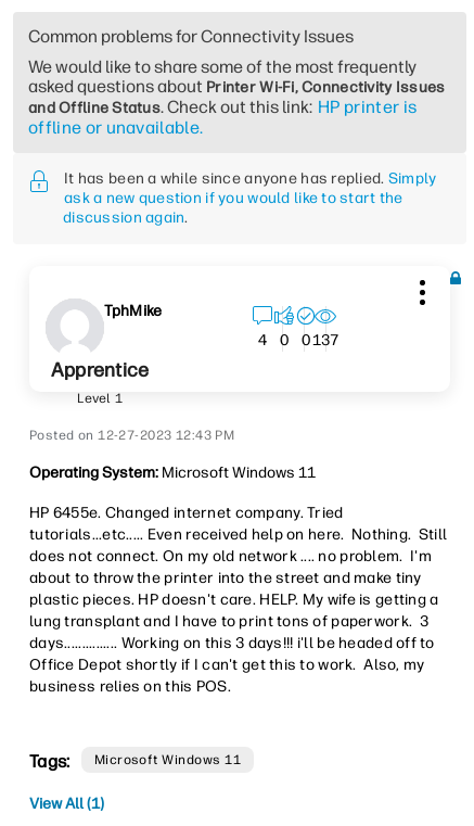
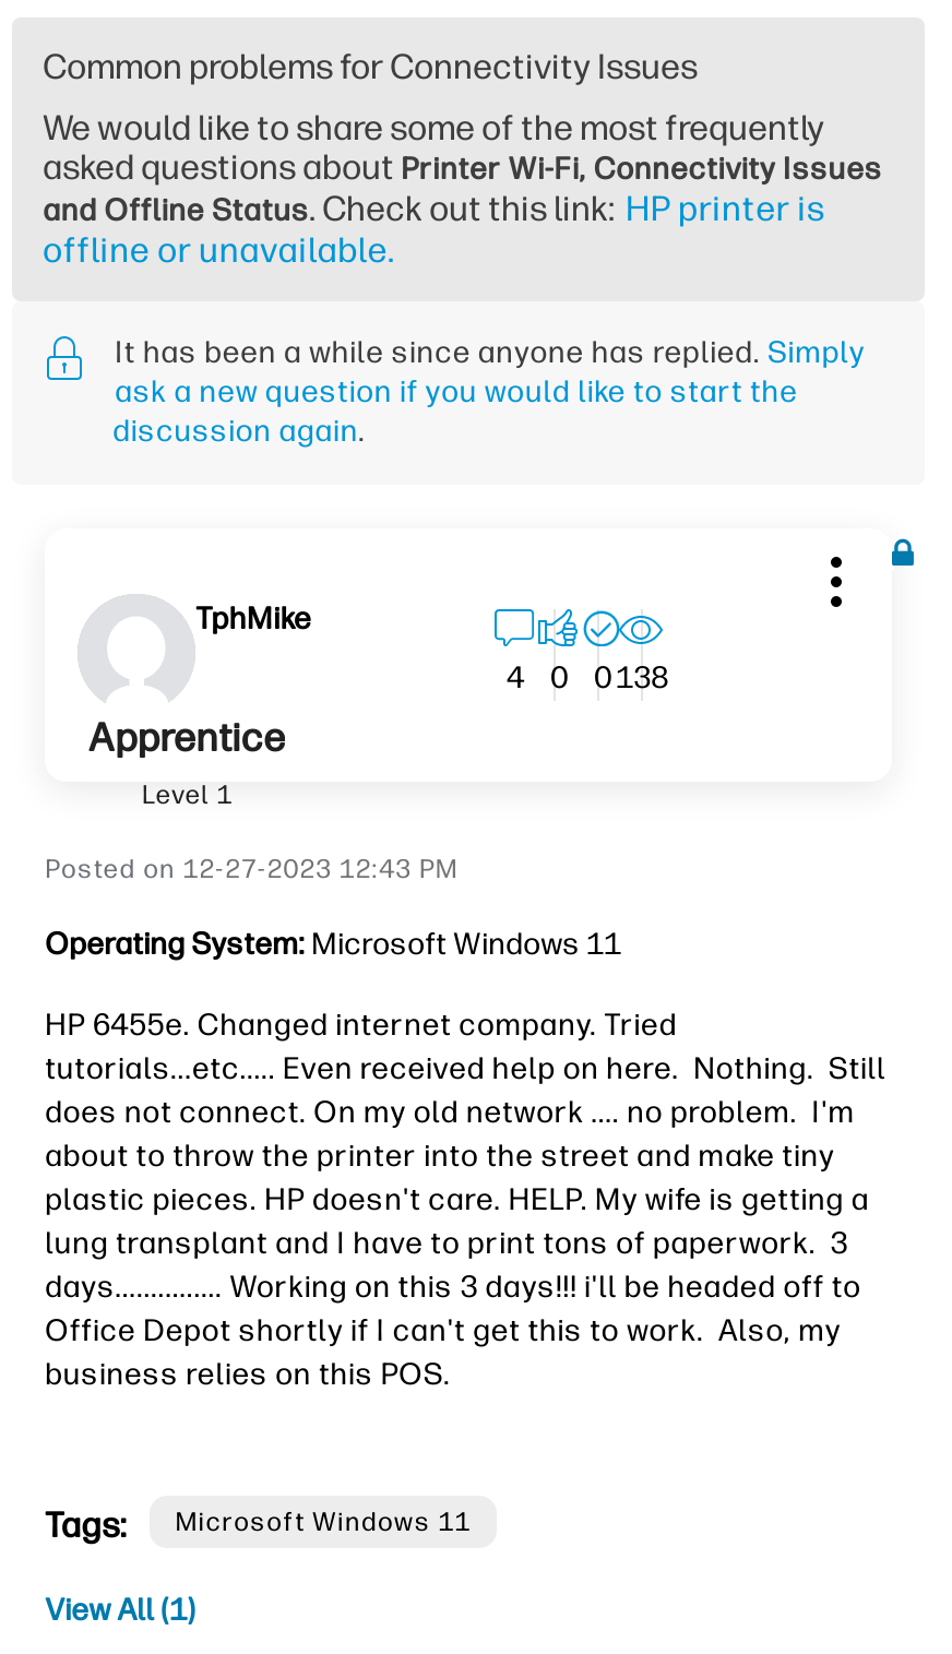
- 4 0 0 137
+ 4 0 0 138
